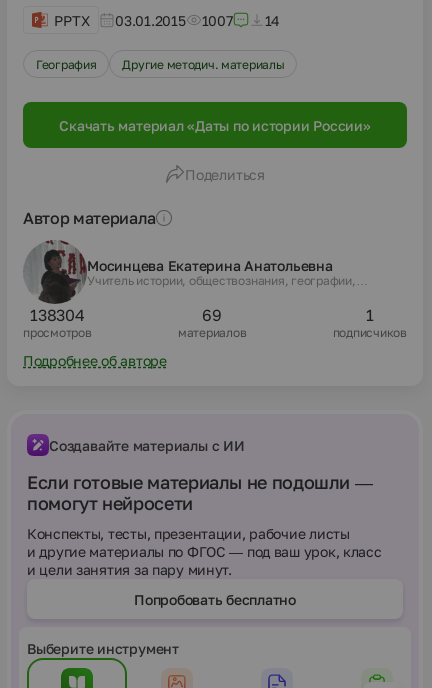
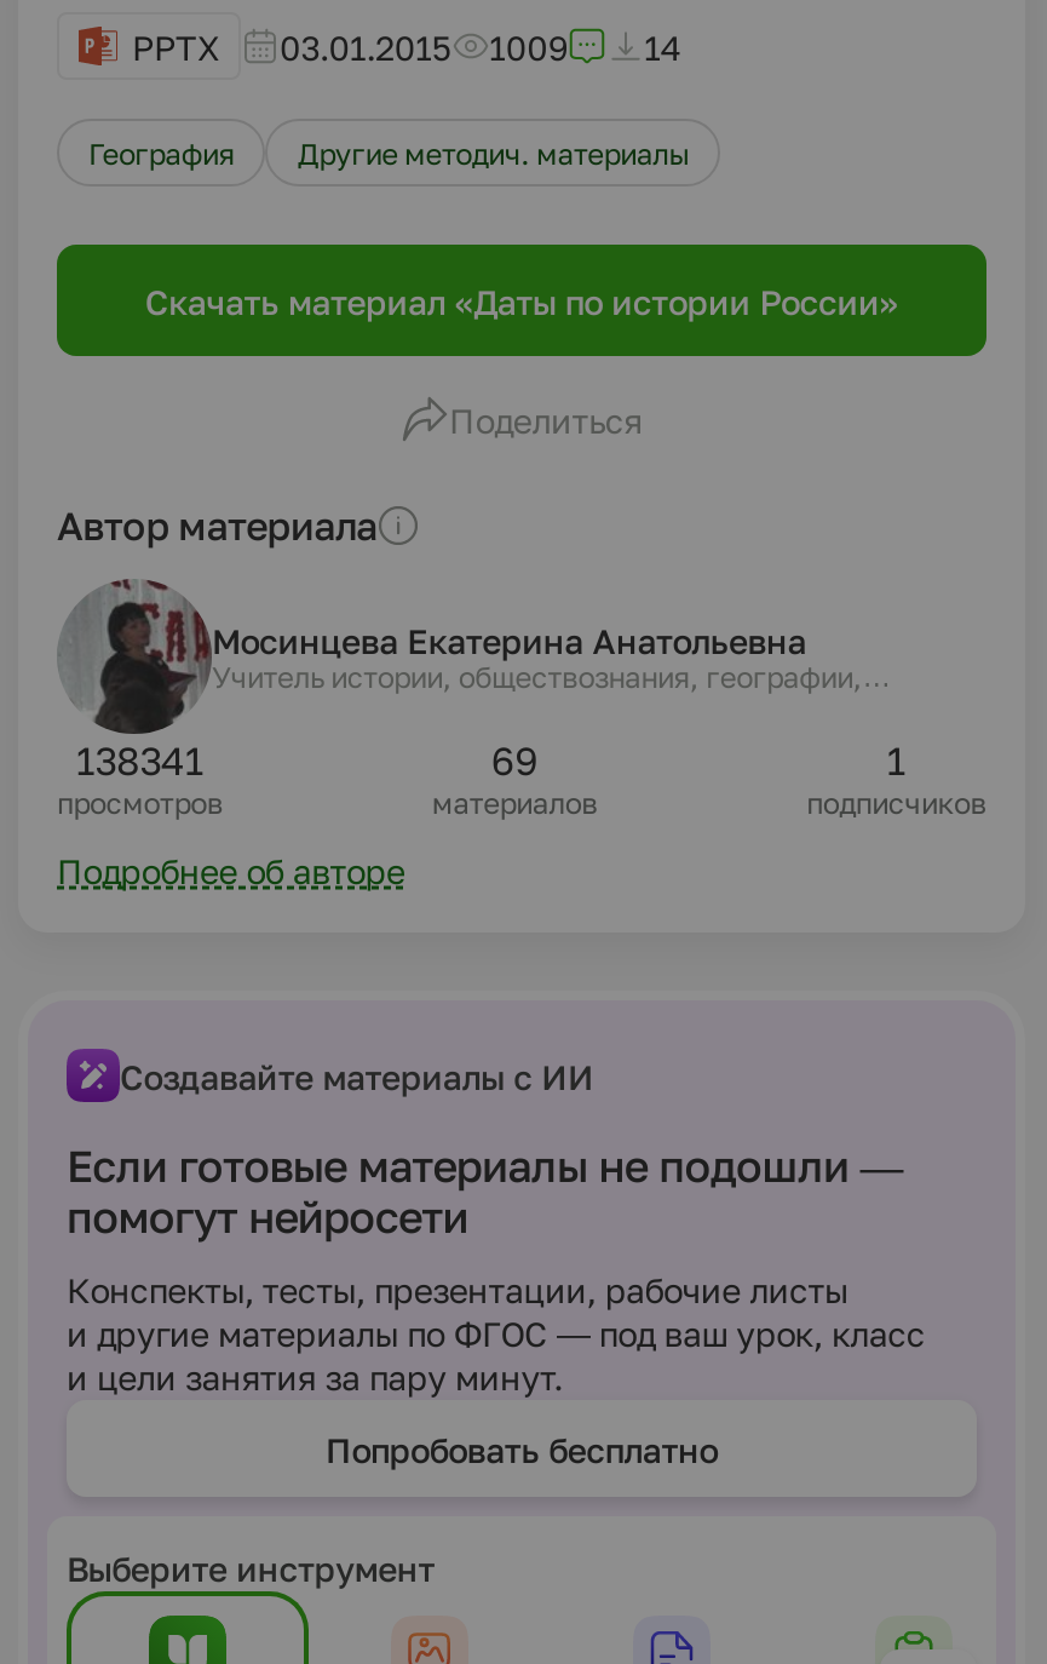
- PPTX 03.01.2015 1007 14
+ PPTX 03.01.2015 1009 14

- 138304
+ 138341
